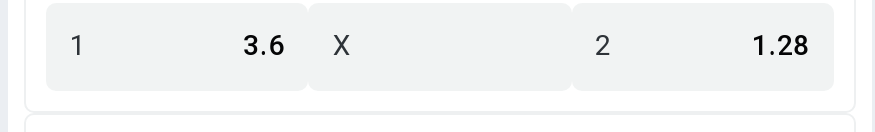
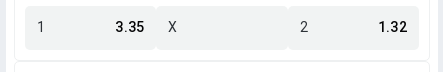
- 3.6 X
+ 3.35 X

- 1.28
+ 1.32
